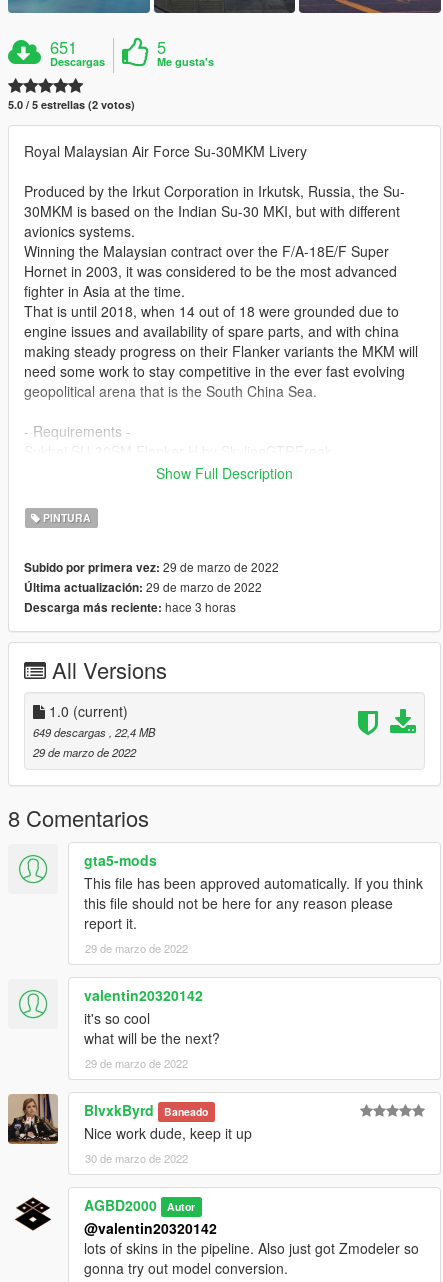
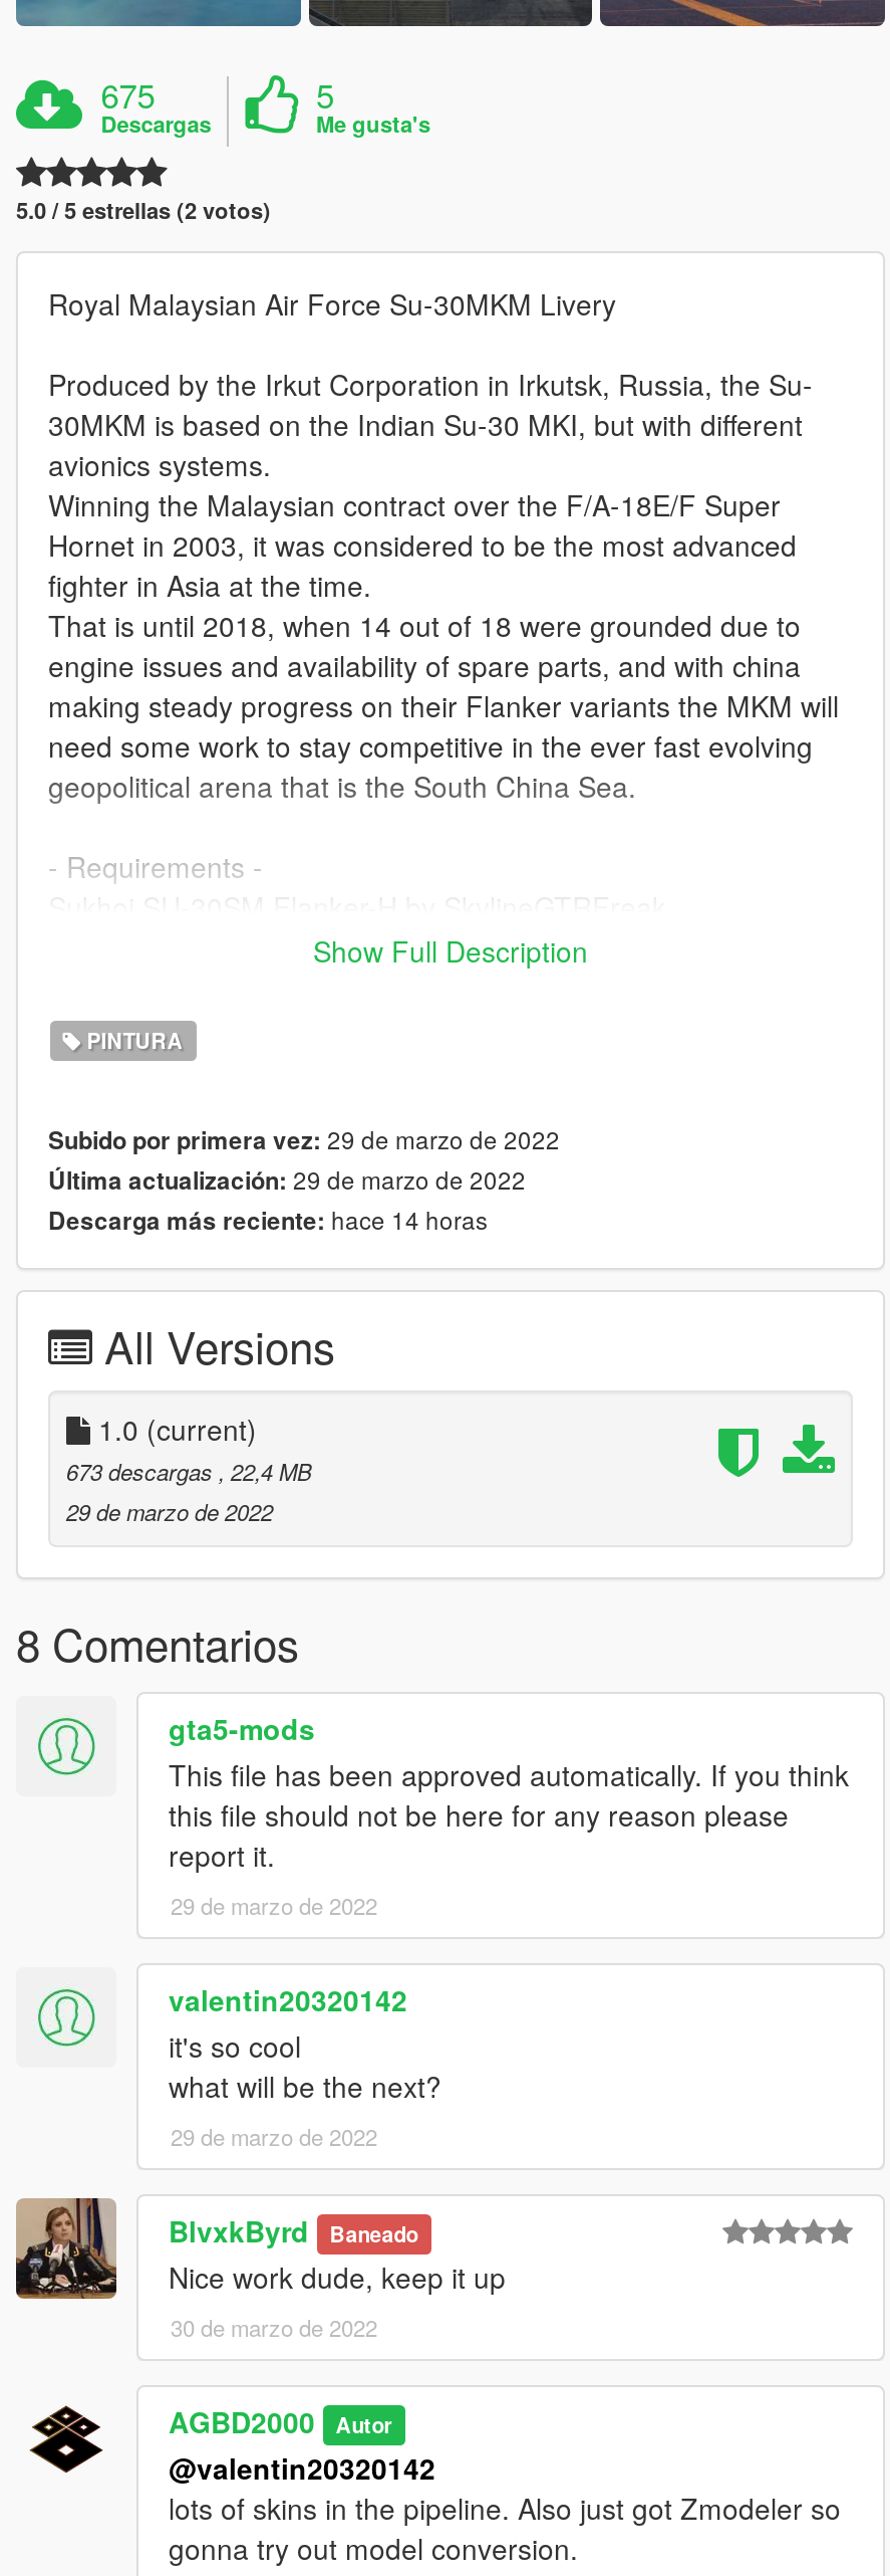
- 651
+ 675

- Descarga más reciente: hace 3 horas
+ Descarga más reciente: hace 14 horas

- 649 descargas, 22,4 MB
+ 673 descargas, 22,4 MB
